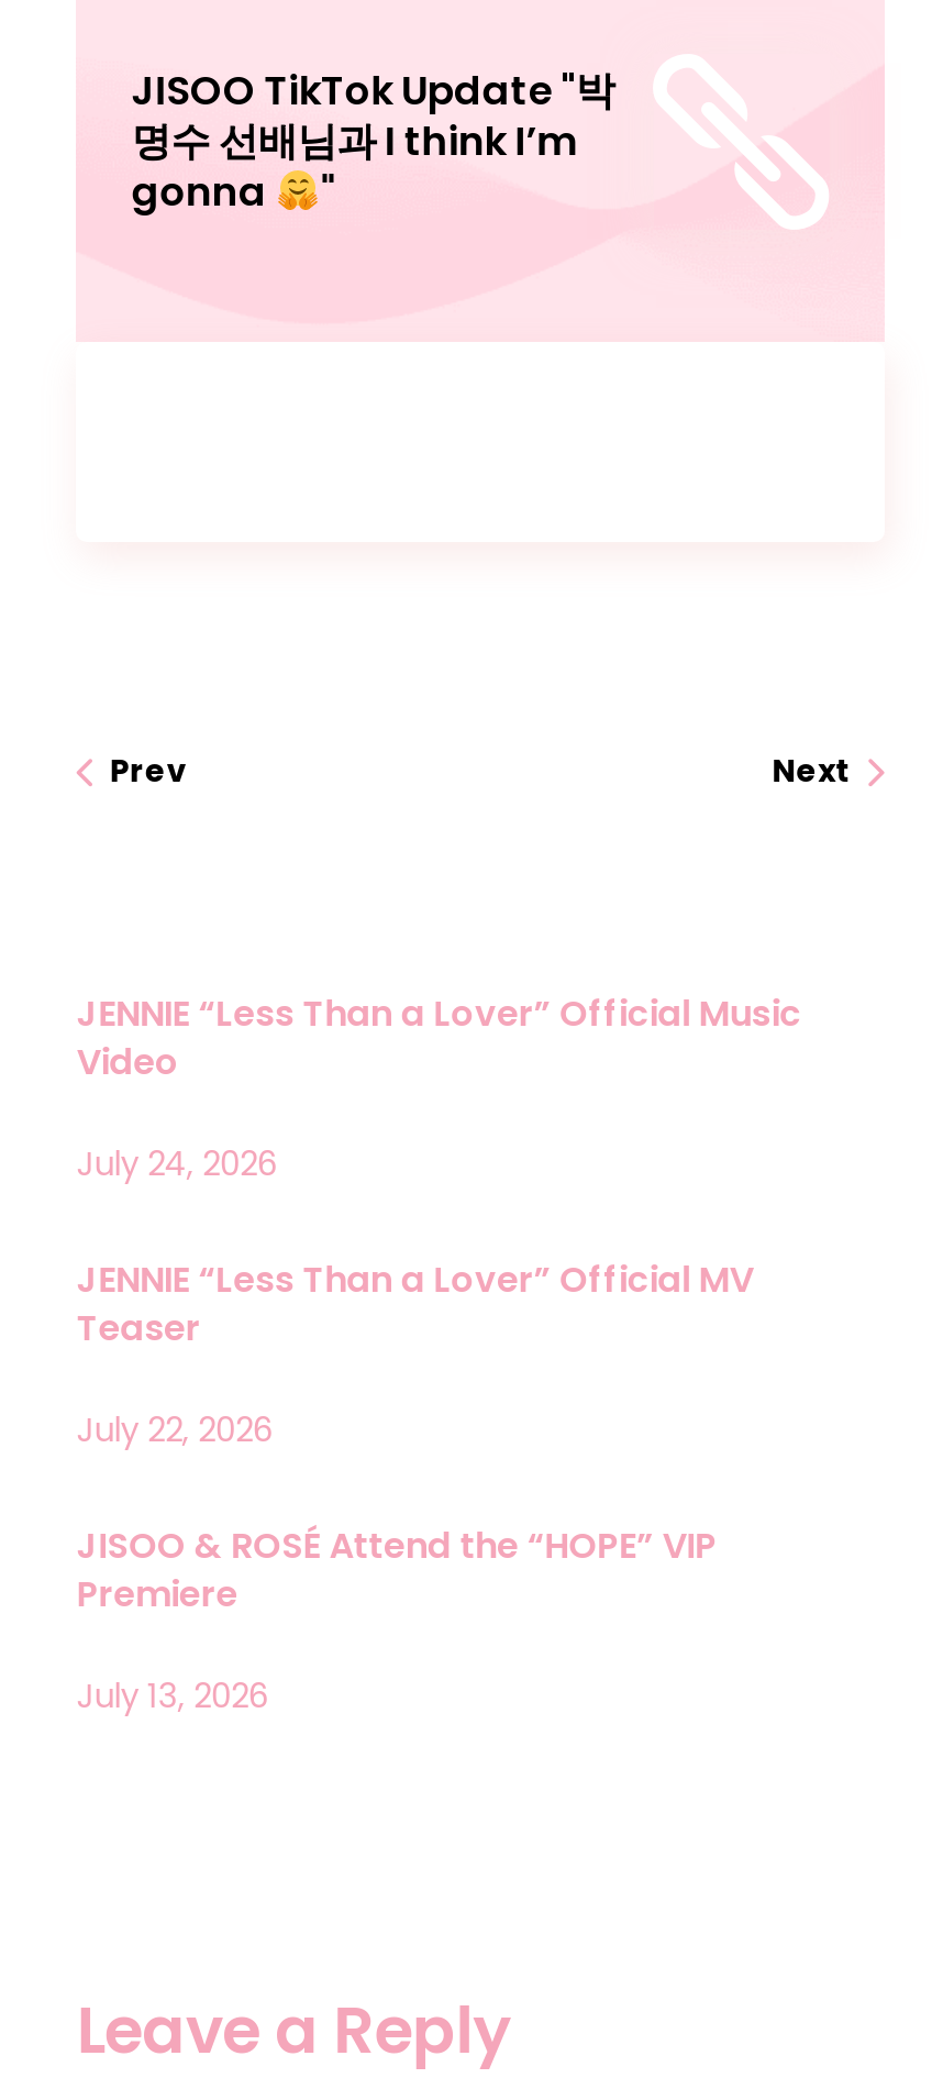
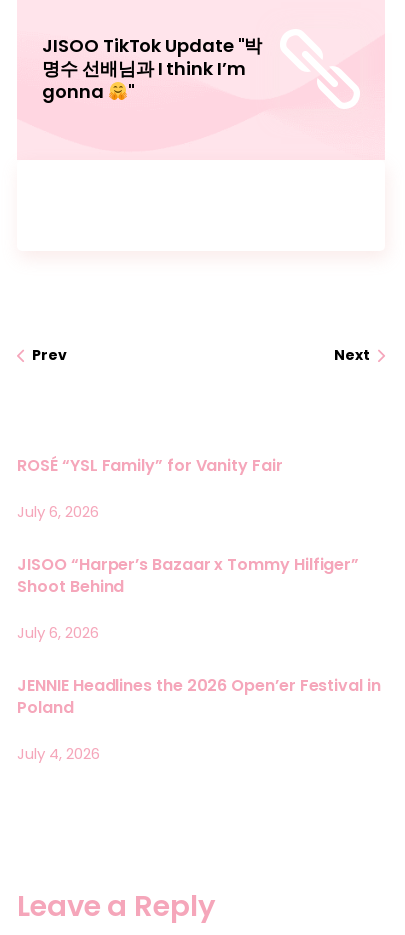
- JENNIE “Less Than a Lover” Official Music
- Video
+ ROSÉ “YSL Family” for Vanity Fair

- July 24, 2026
+ July 6, 2026

- JENNIE “Less Than a Lover” Official MV
- Teaser
+ JISOO “Harper’s Bazaar x Tommy Hilfiger”
+ Shoot Behind

- July 22, 2026
+ July 6, 2026

- JISOO & ROSÉ Attend the “HOPE” VIP
- Premiere
+ JENNIE Headlines the 2026 Open’er Festival in
+ Poland

- July 13, 2026
+ July 4, 2026
